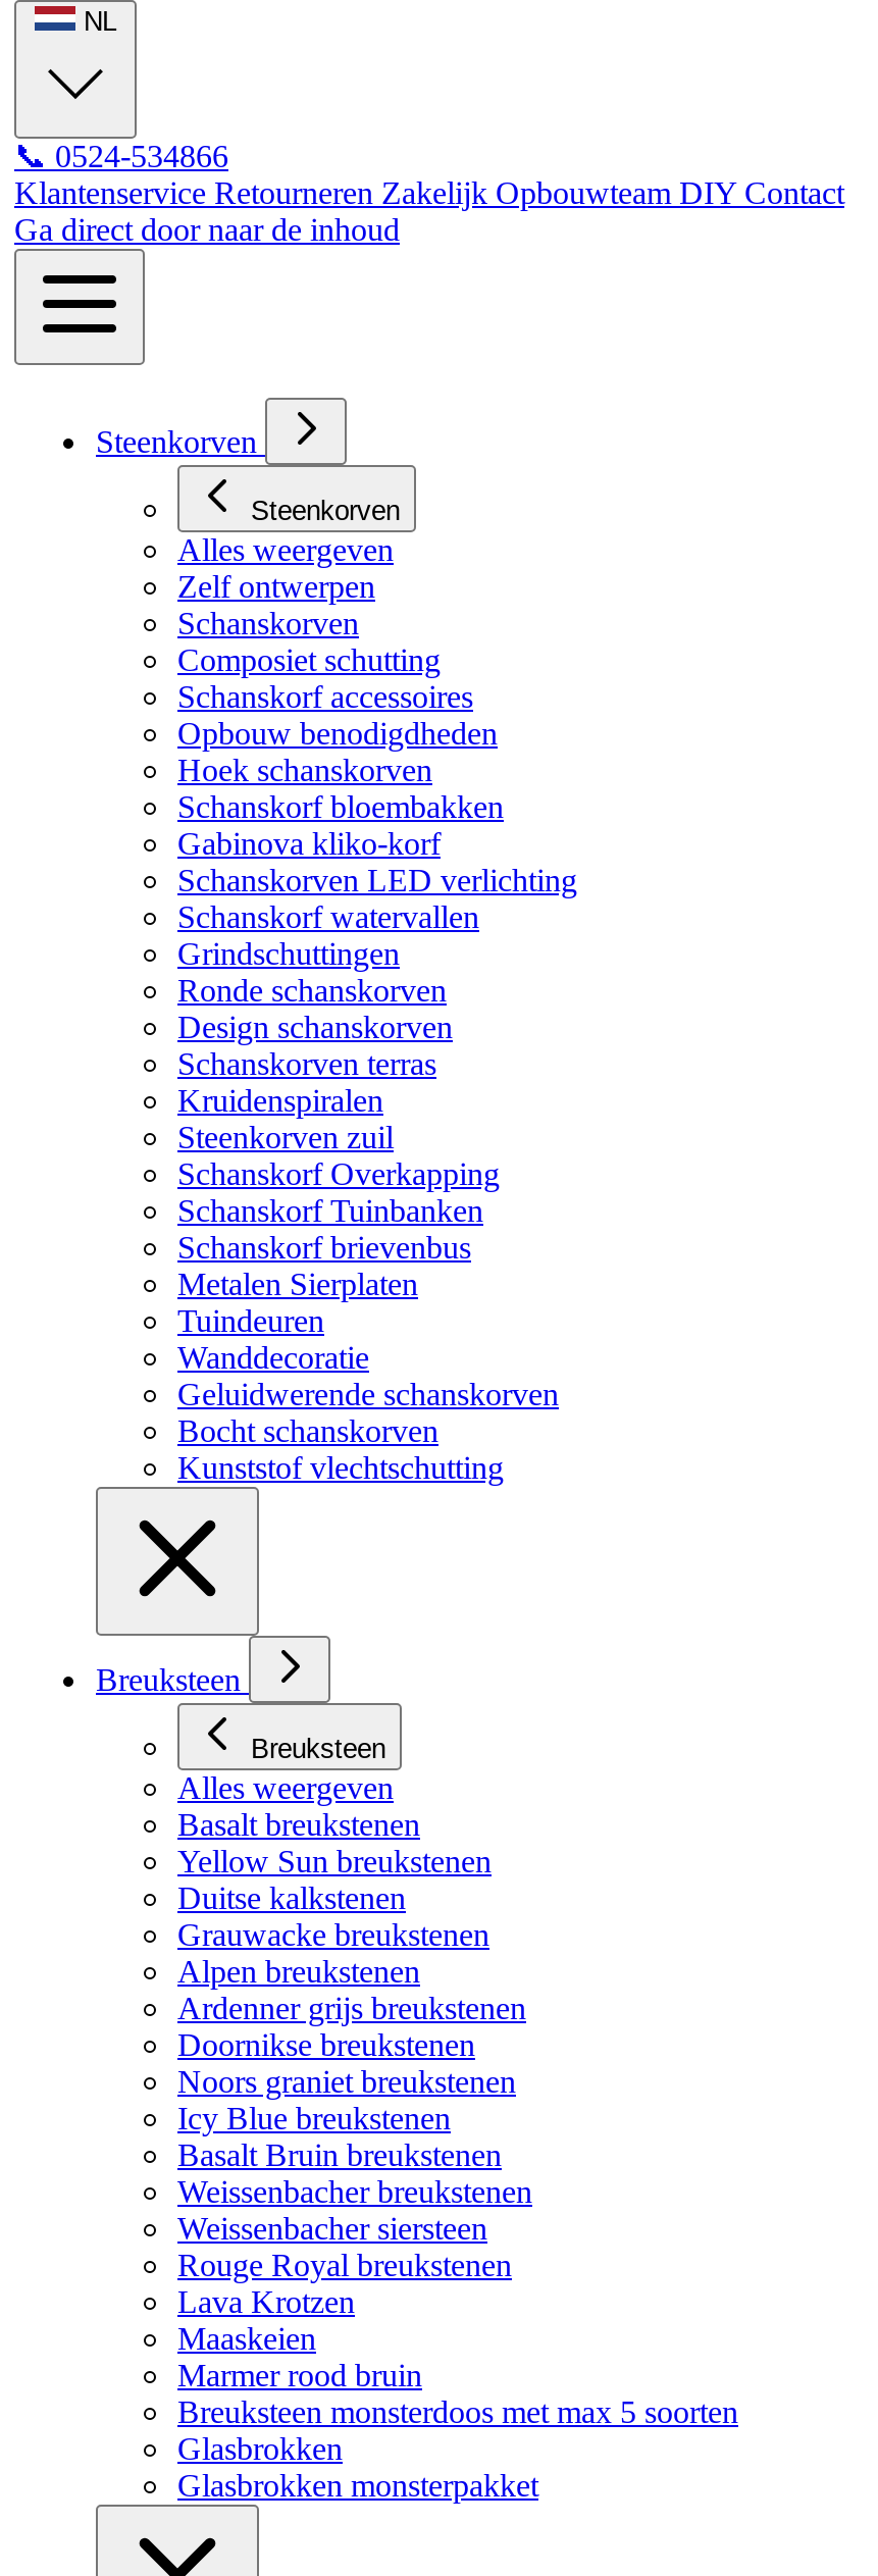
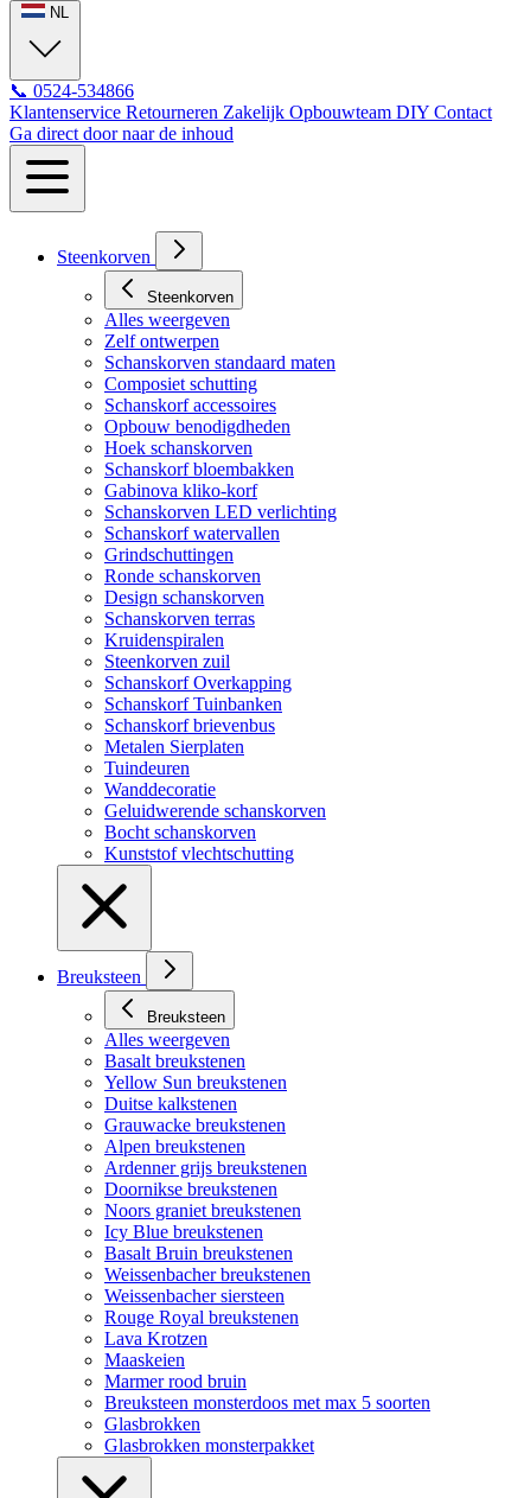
- Schanskorven
+ Schanskorven standaard maten
